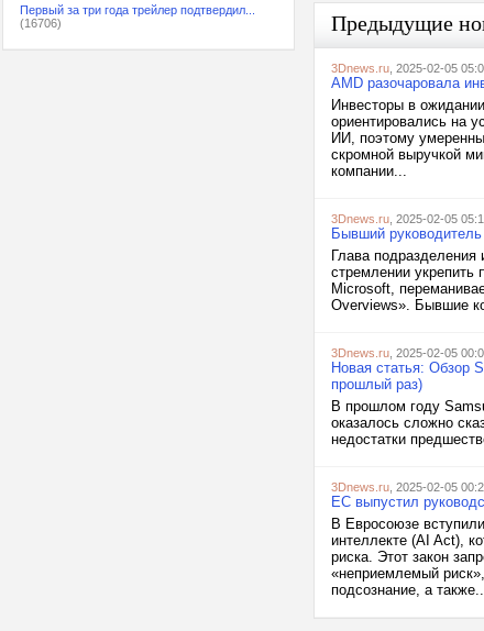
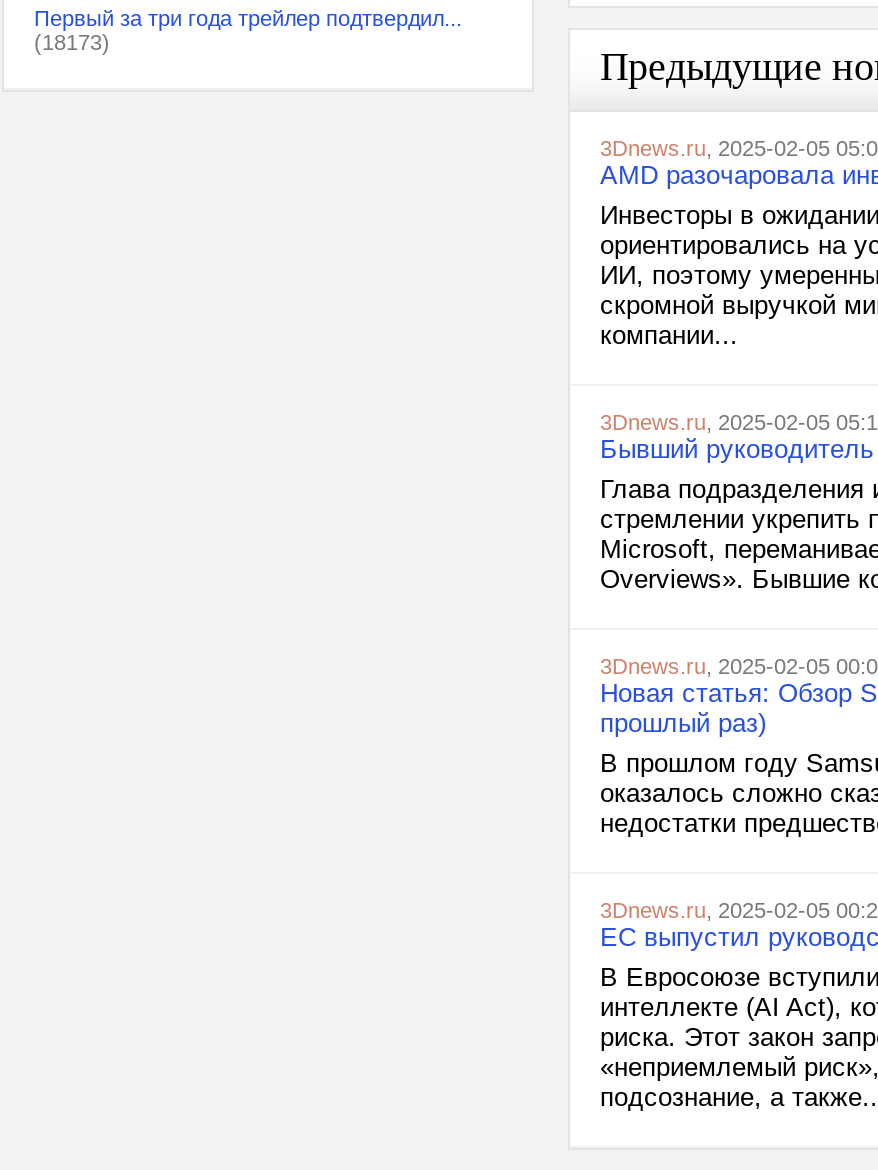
- (16706)
+ (18173)
